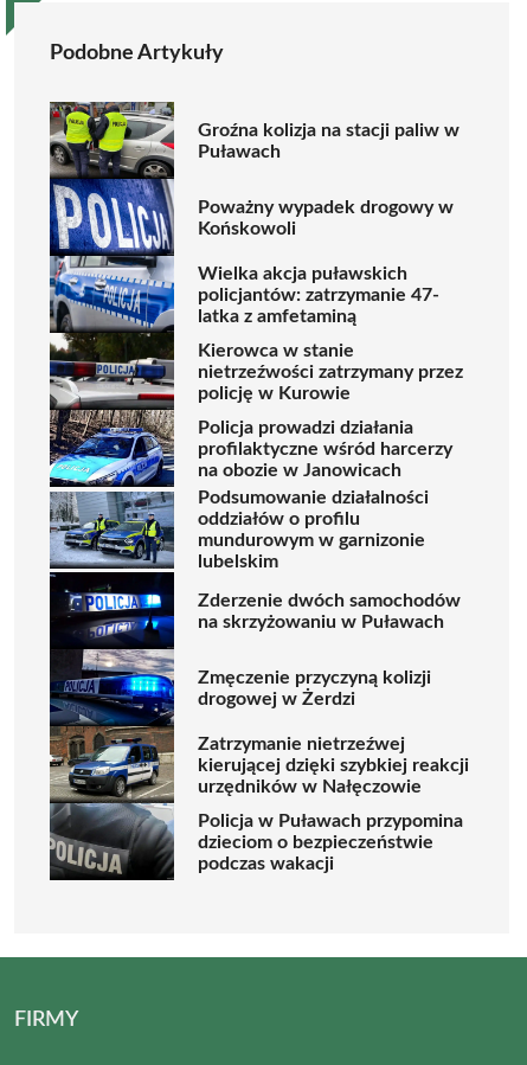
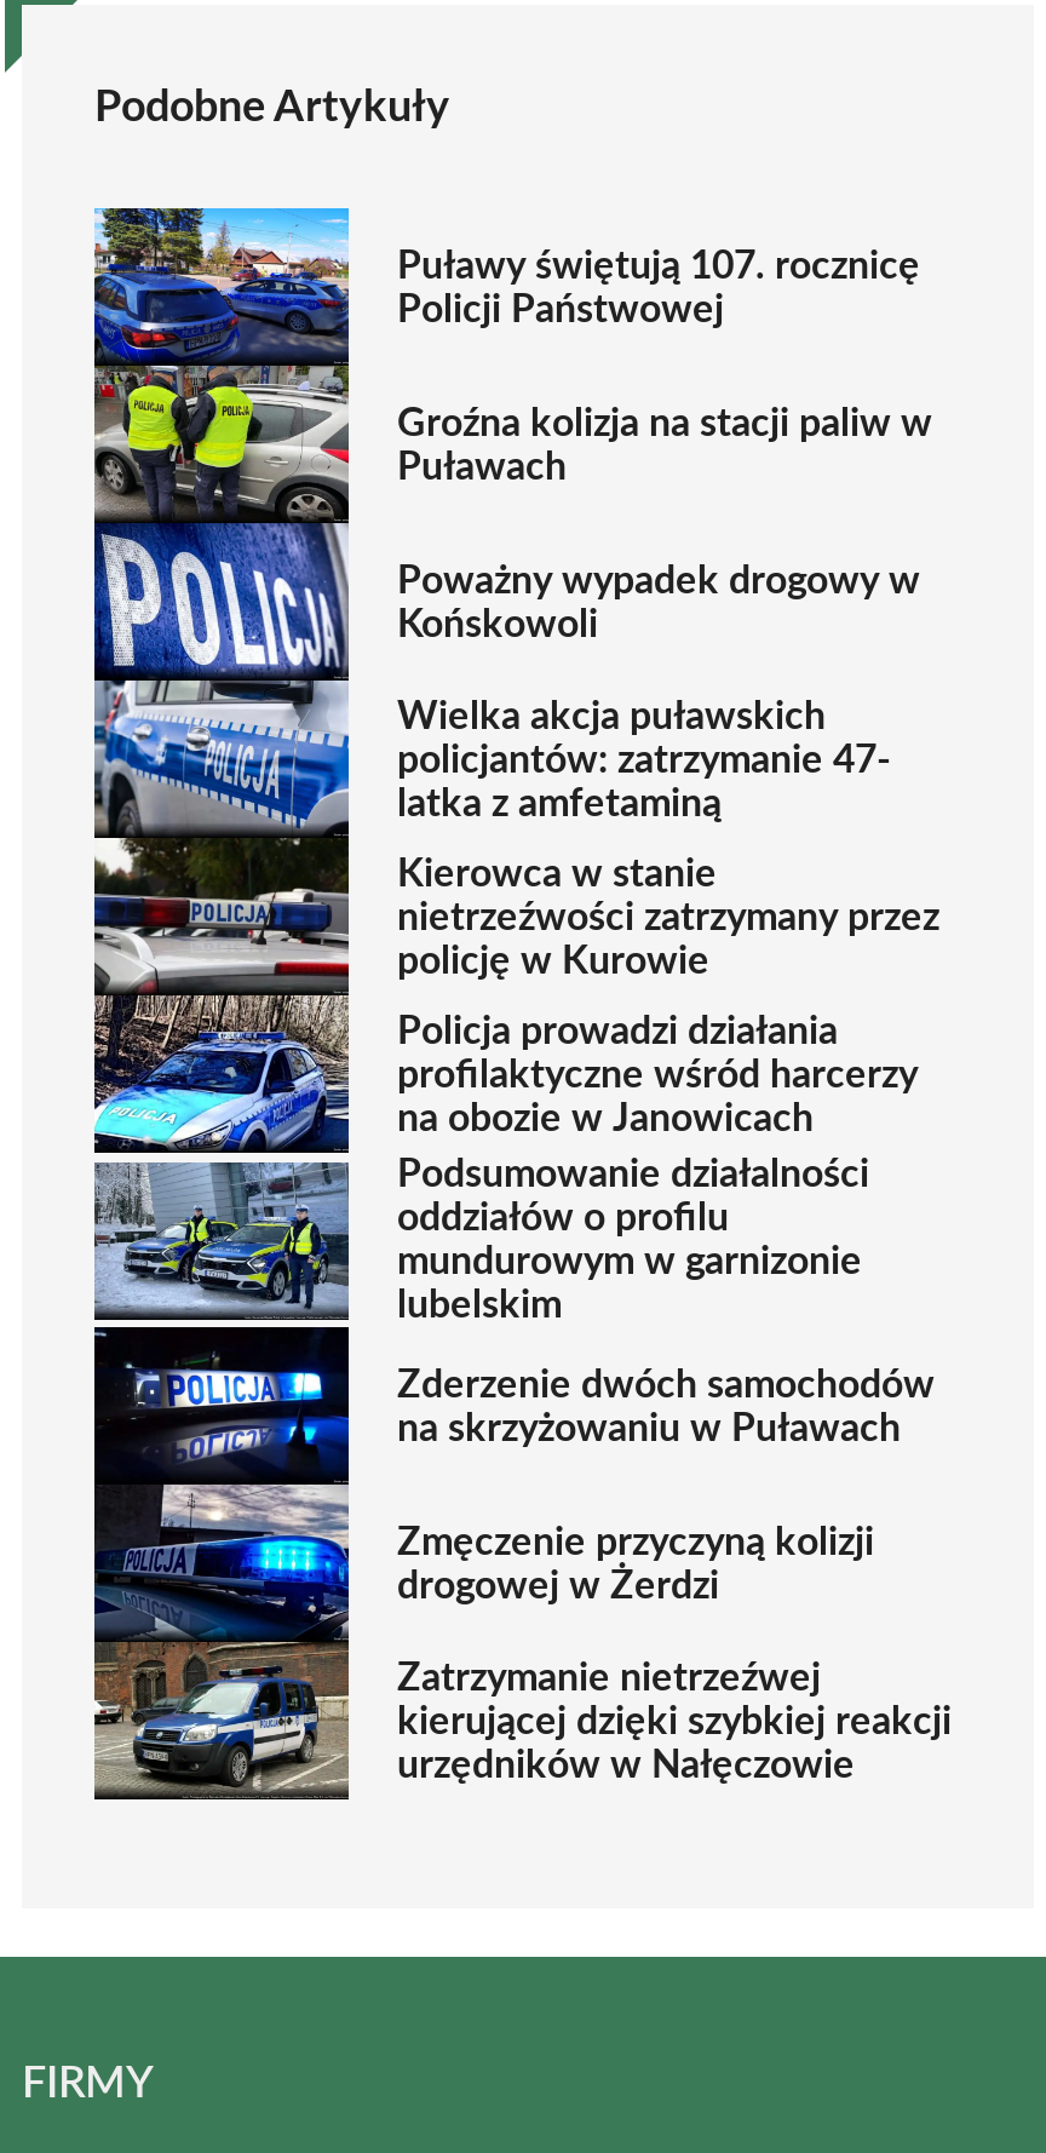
+ [image]
+ Puławy świętują 107. rocznicę
+ Policji Państwowej

moved down: Groźna kolizja na stacji paliw w | Puławach | Poważny wypadek drogowy w | ... | kierującej dzięki szybkiej reakcji | urzędników w Nałęczowie

- [image]
- Policja w Puławach przypomina
- dzieciom o bezpieczeństwie
- podczas wakacji
